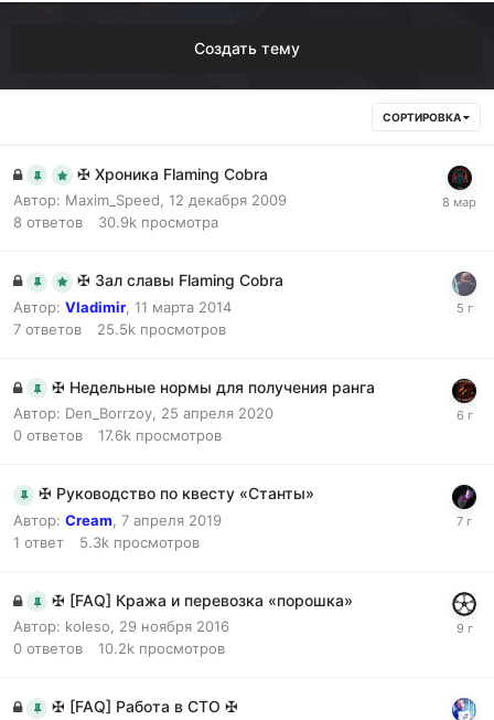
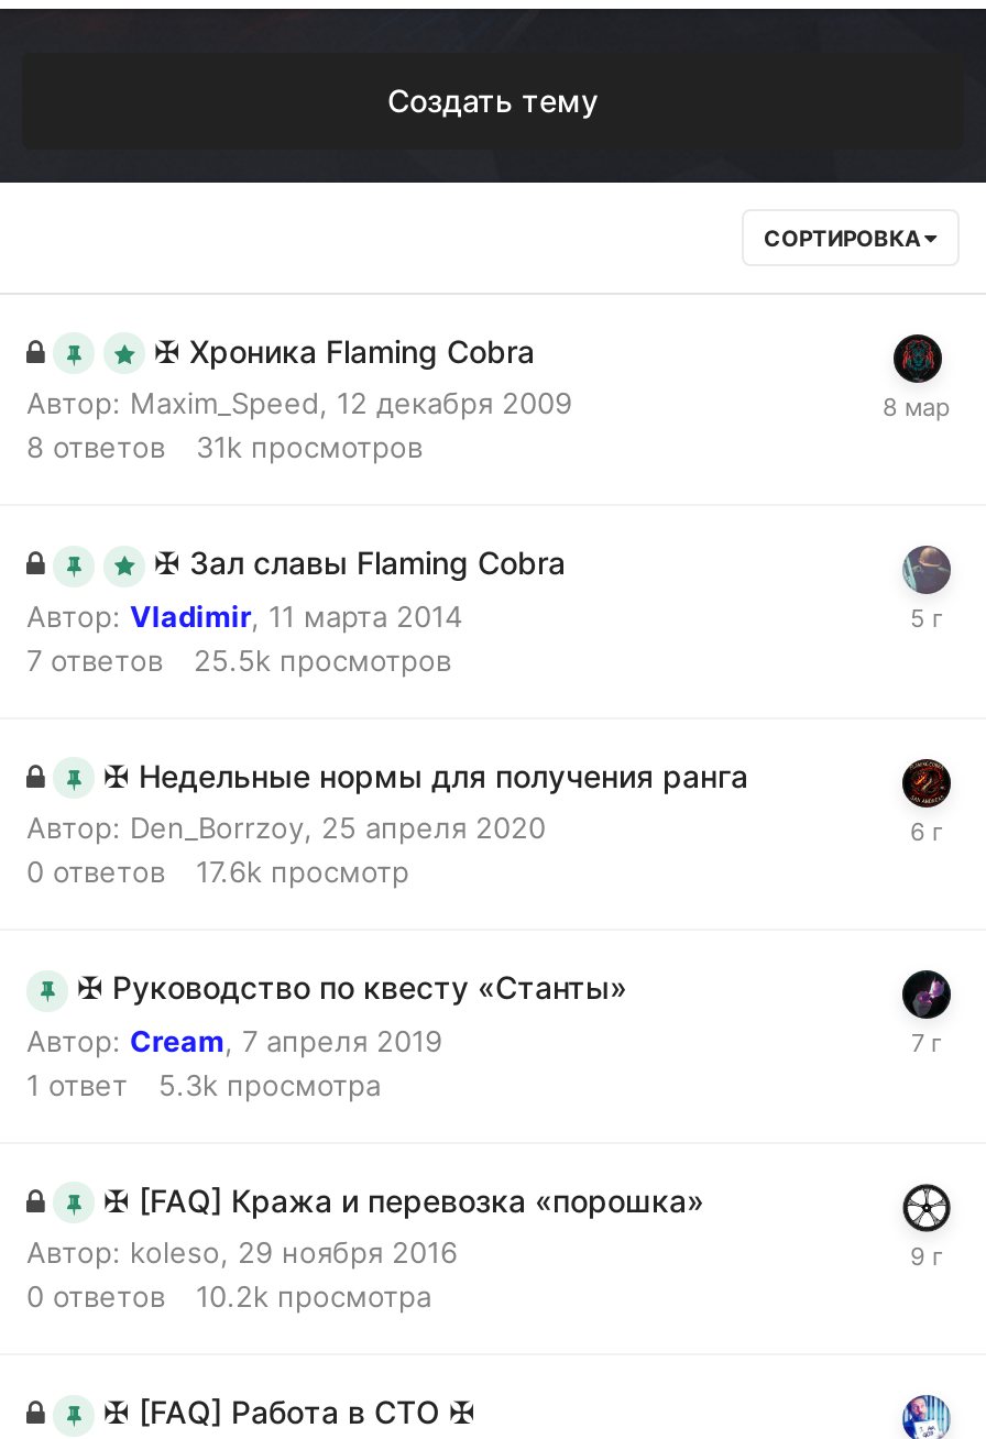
- 8 ответов 30.9k просмотра
+ 8 ответов 31k просмотров

- 0 ответов 17.6k просмотров
+ 0 ответов 17.6k просмотр

- 1 ответ 5.3k просмотров
+ 1 ответ 5.3k просмотра

- 0 ответов 10.2k просмотров
+ 0 ответов 10.2k просмотра
